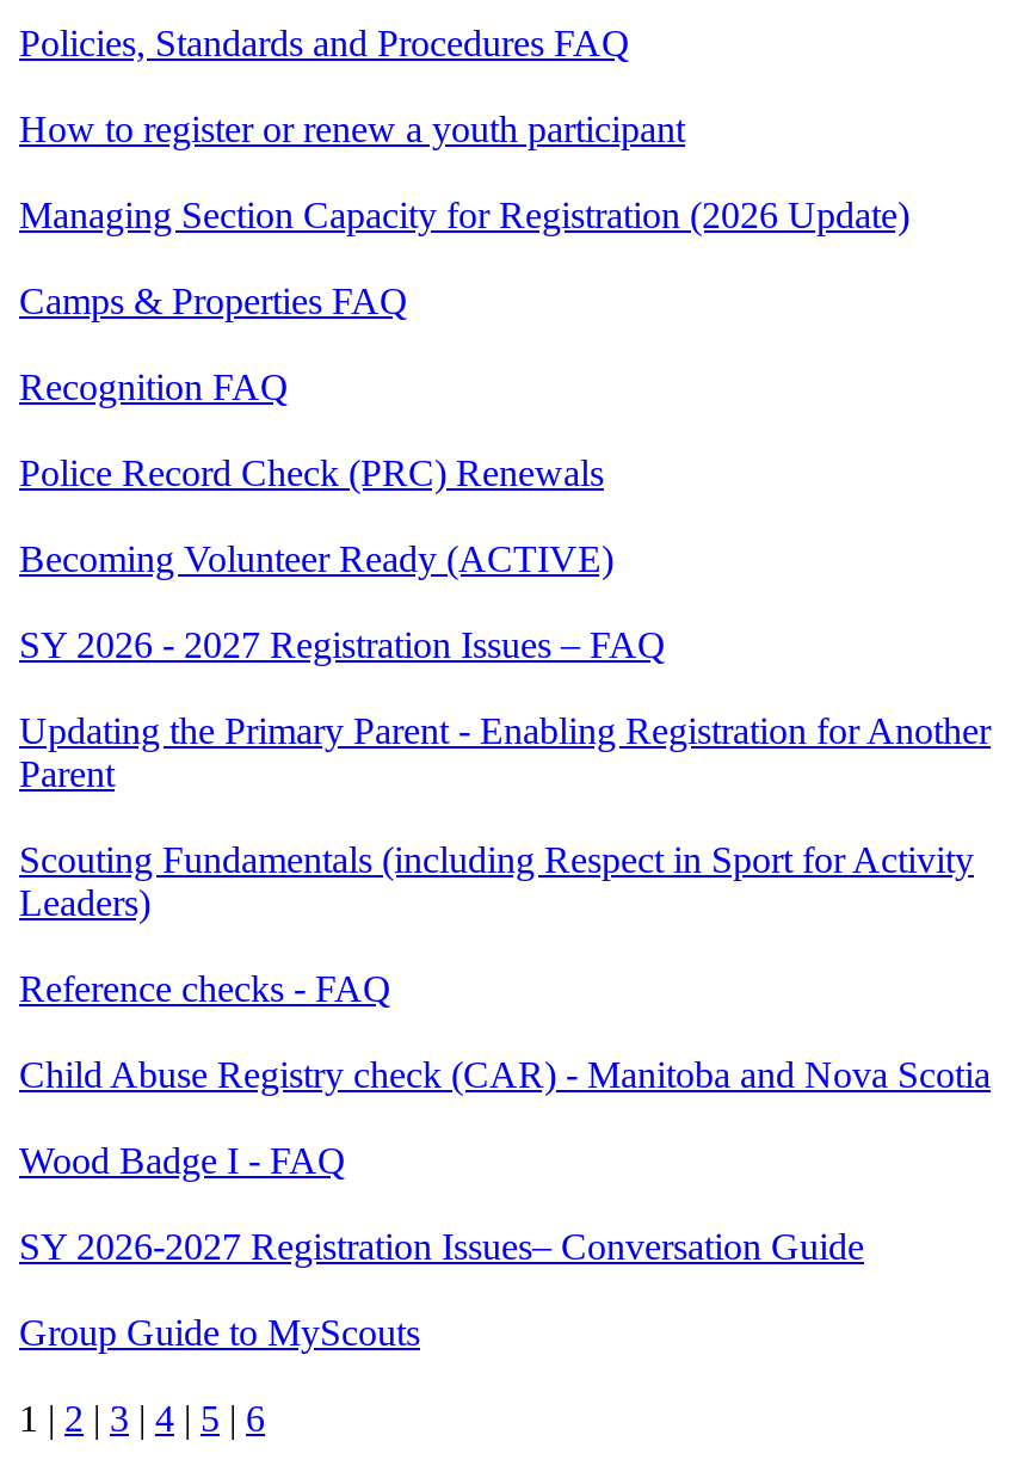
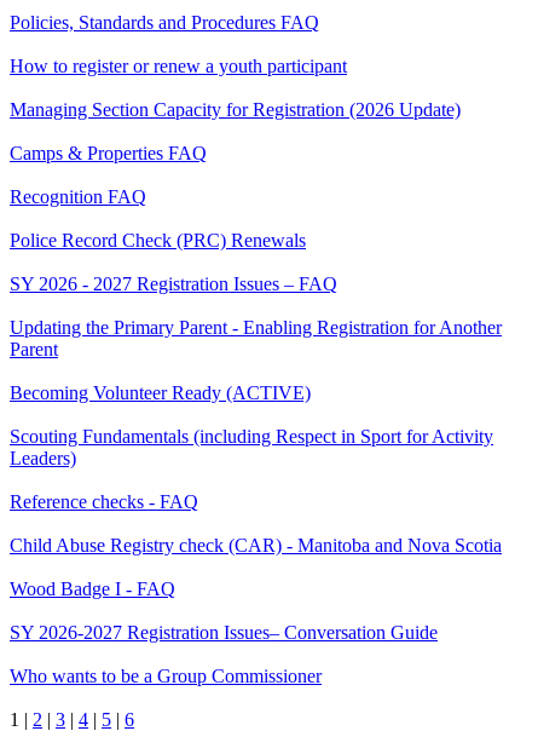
moved down: Becoming Volunteer Ready (ACTIVE)

moved up: SY 2026 - 2027 Registration Issues – FAQ | Updating the Primary Parent - Enabling Registration for Another | Parent

- Group Guide to MyScouts
+ Who wants to be a Group Commissioner
